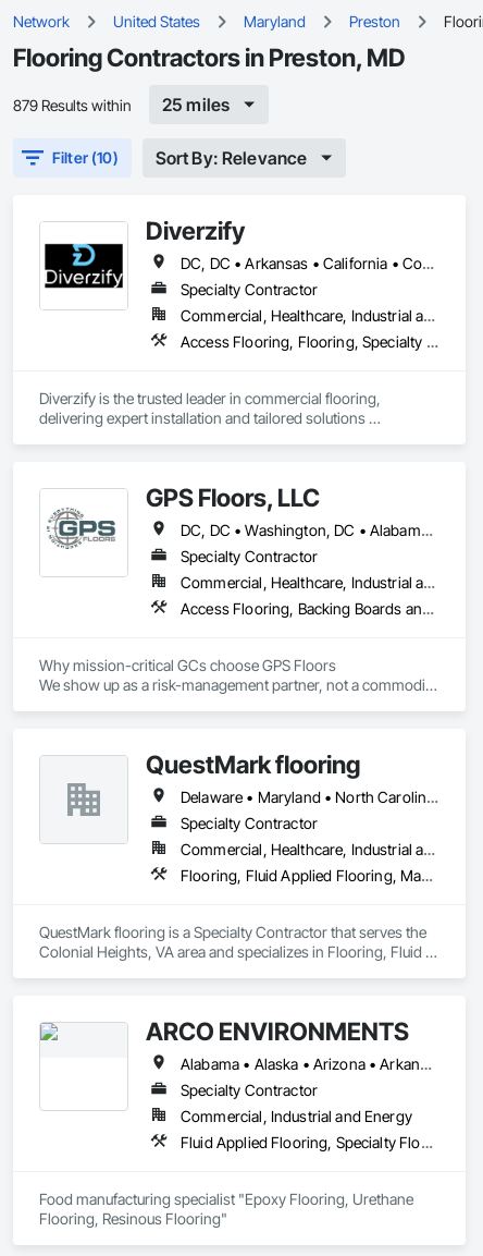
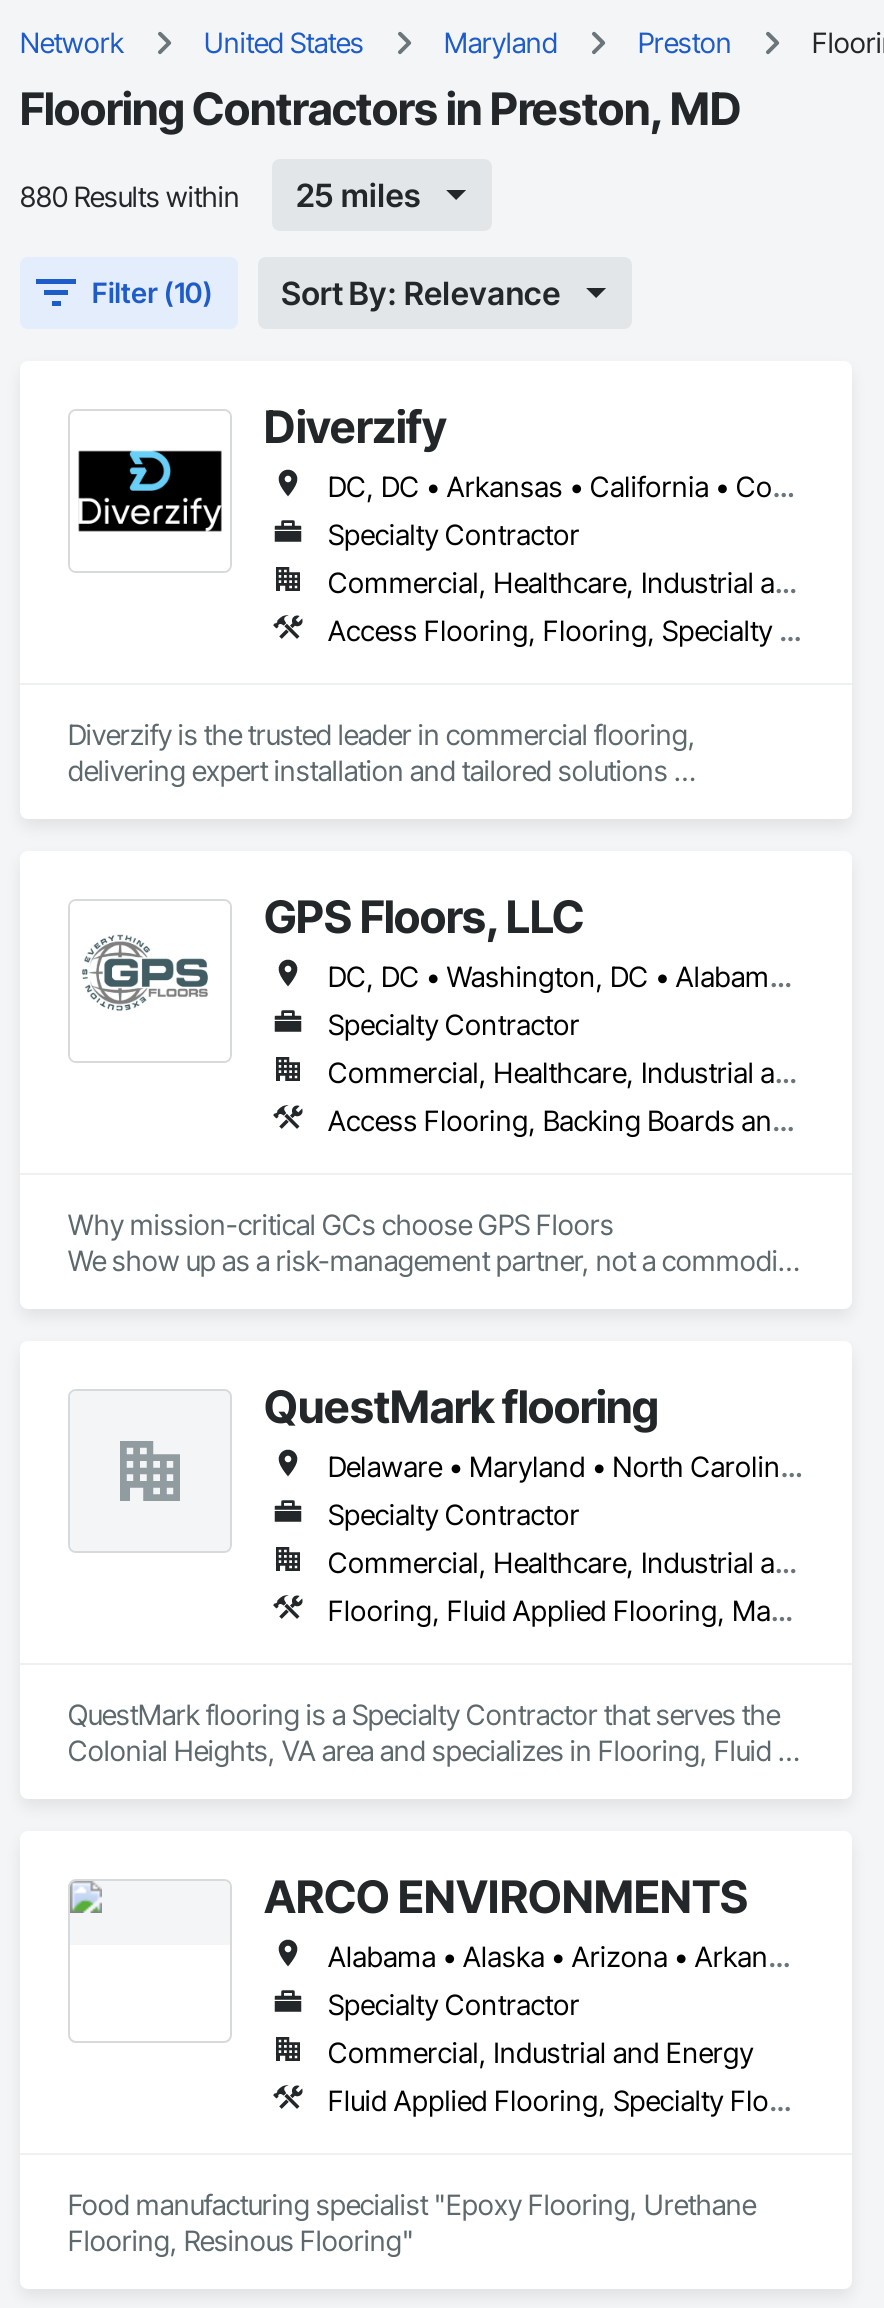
- 879 Results within
+ 880 Results within
